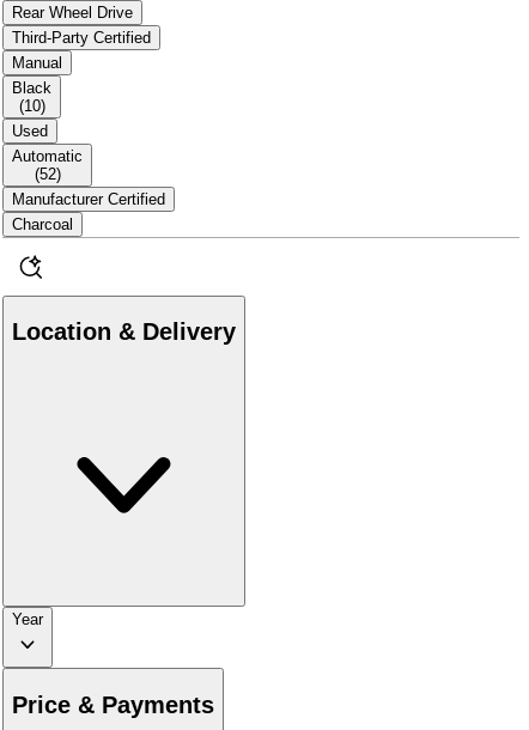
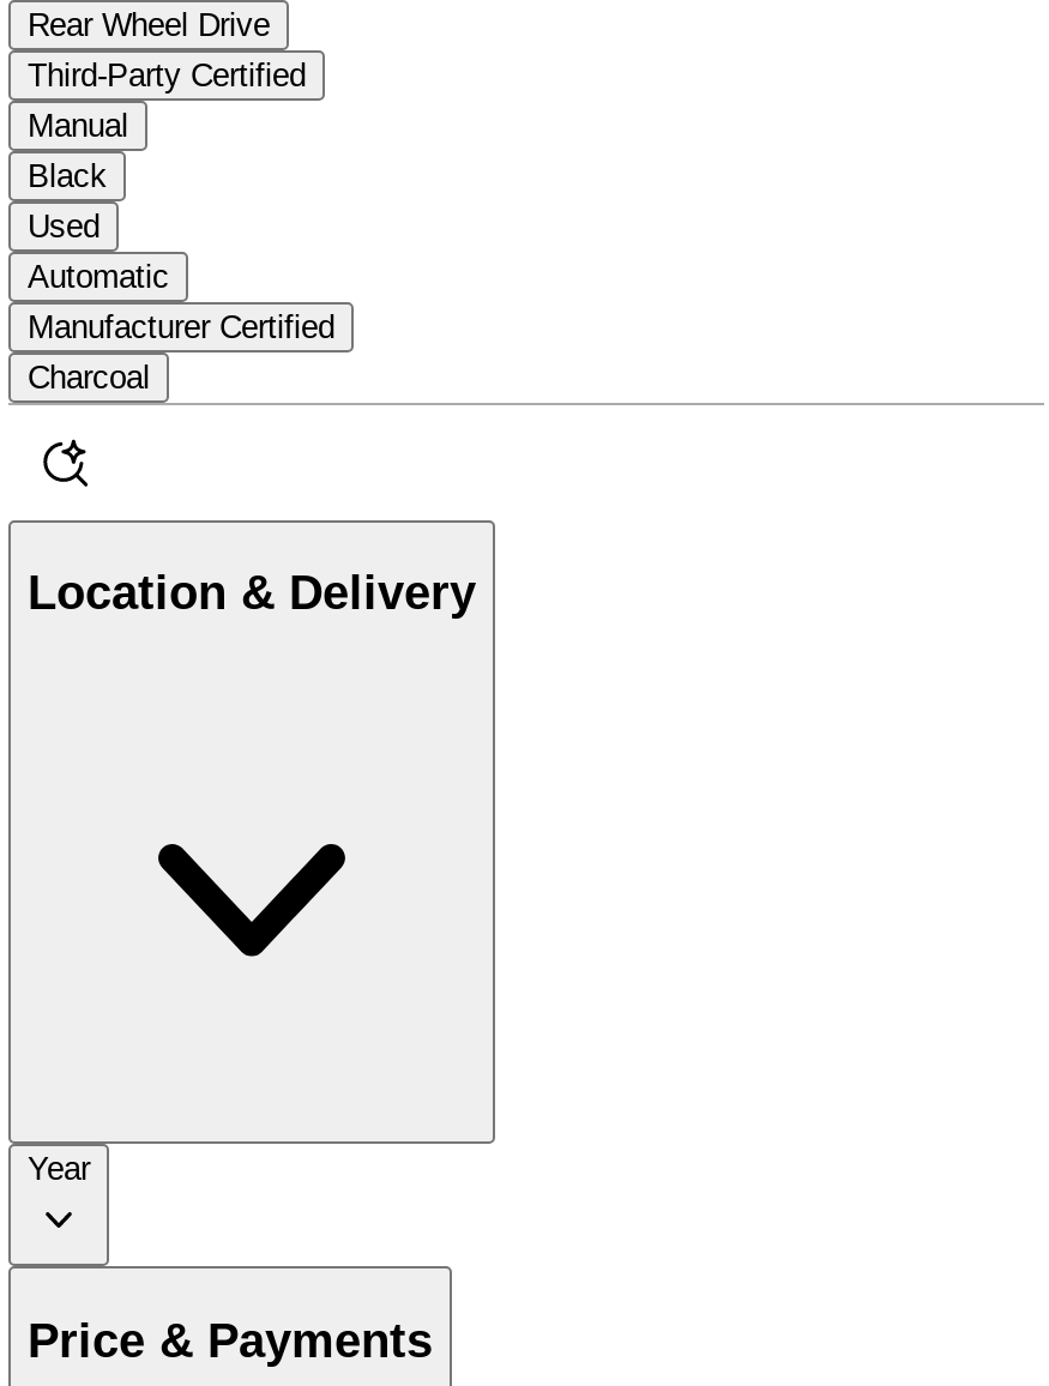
- (10)

- (52)
